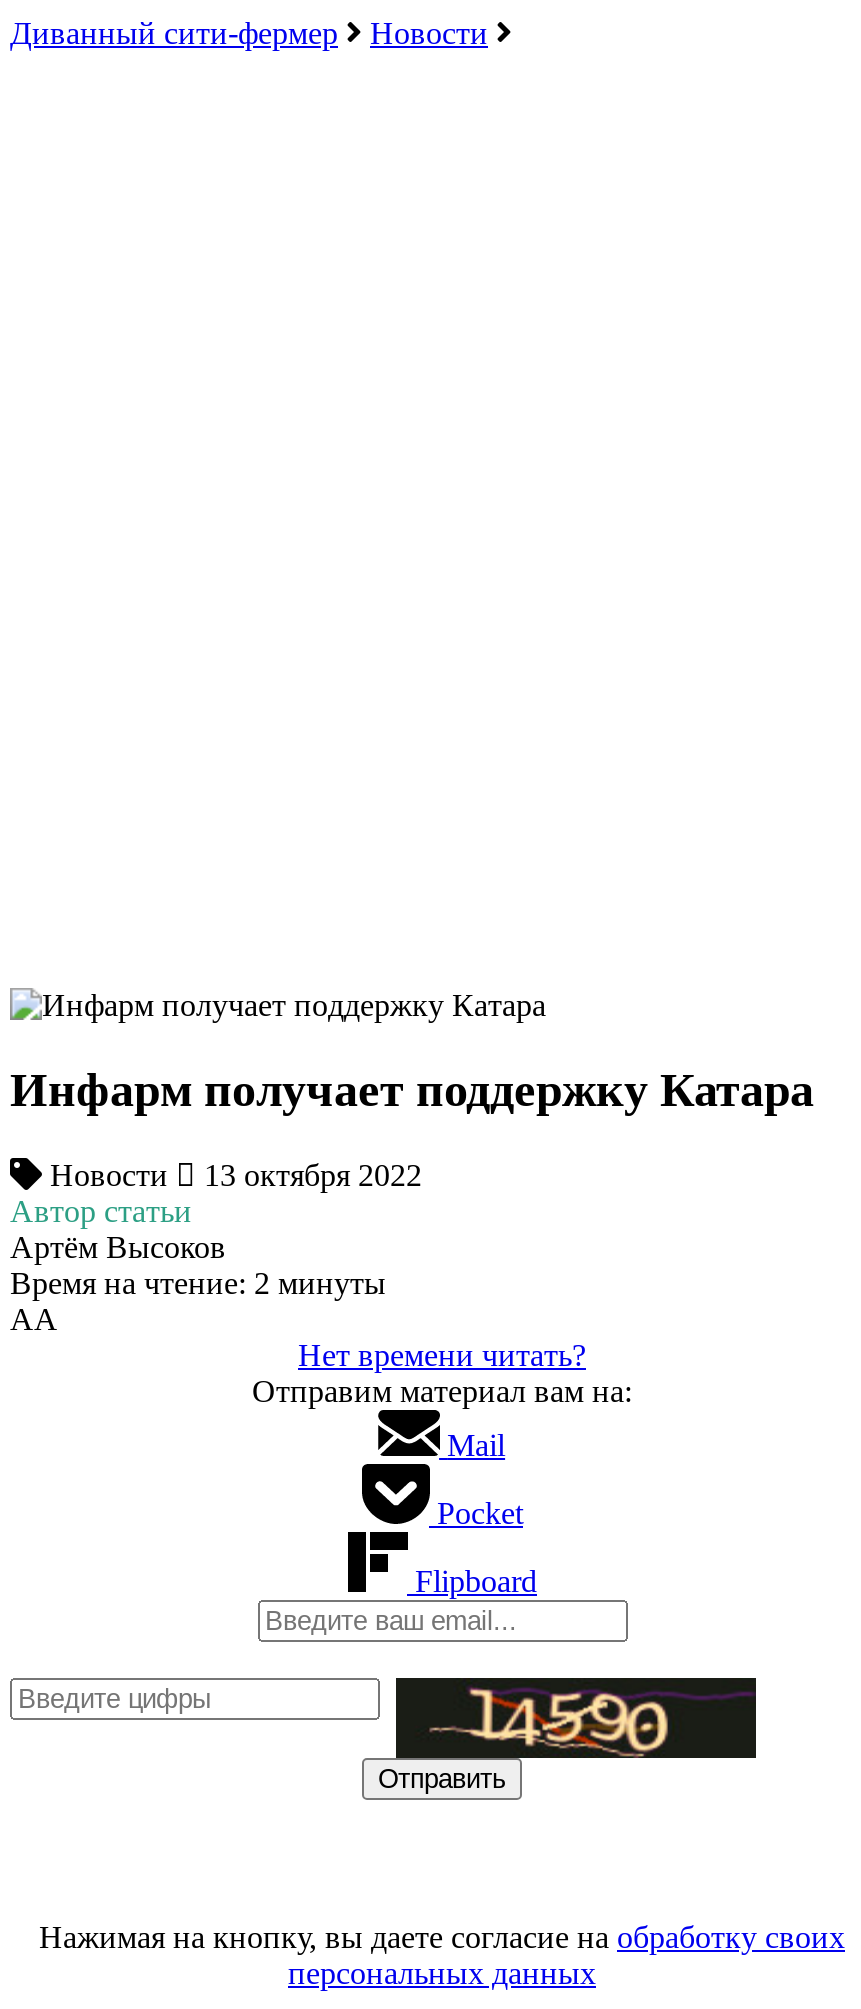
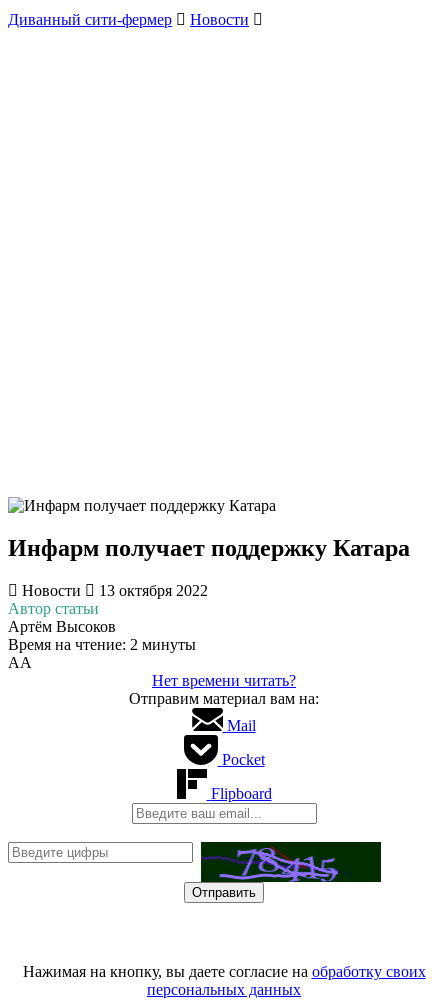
- [image]
+ [image]
